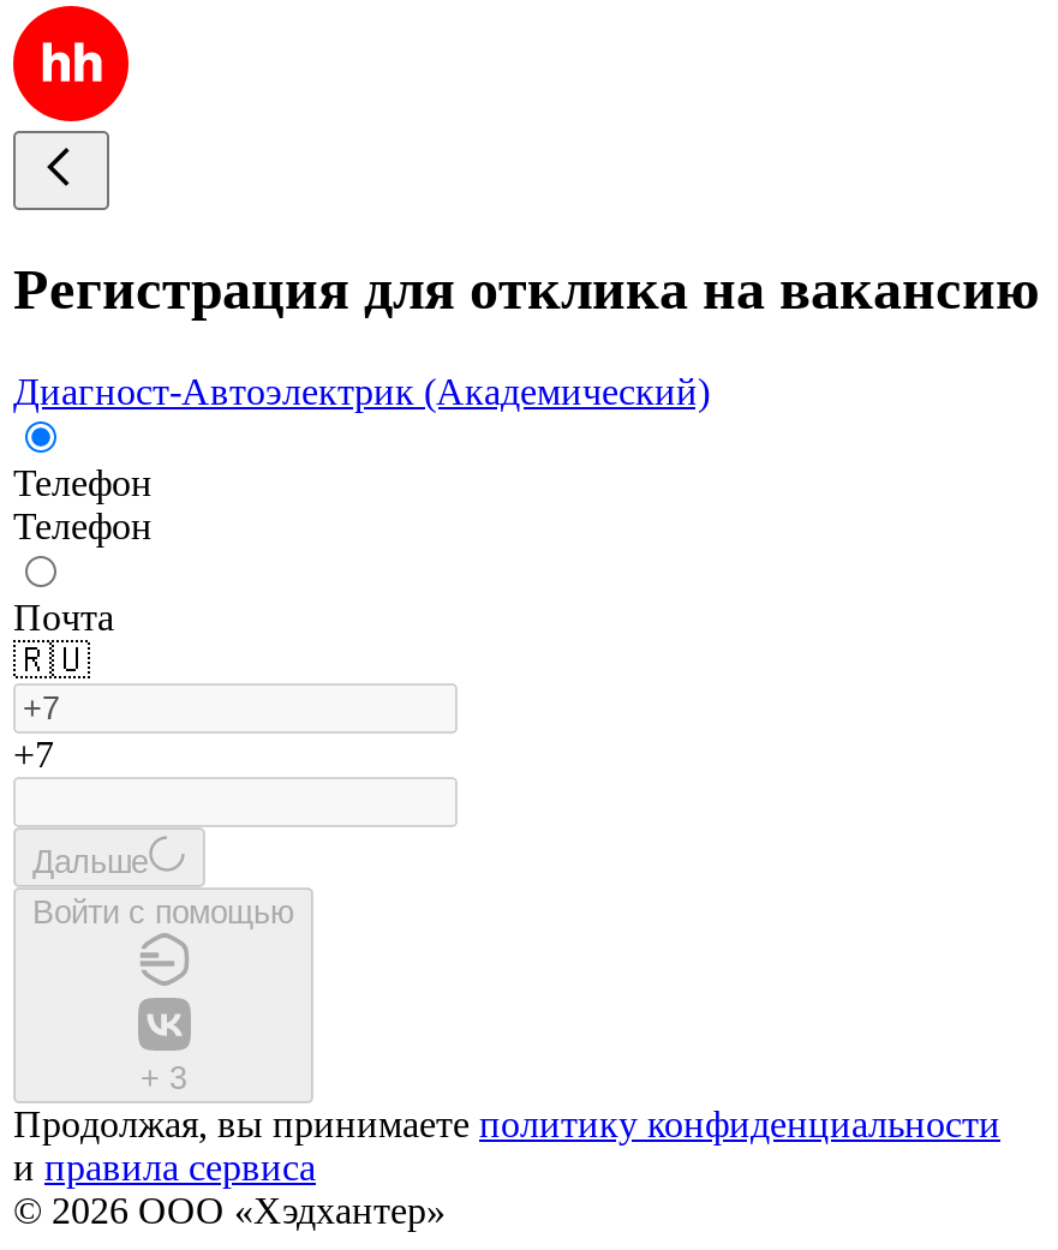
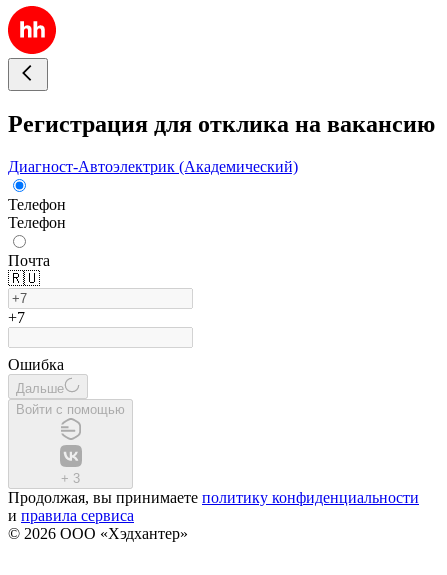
+ Ошибка
